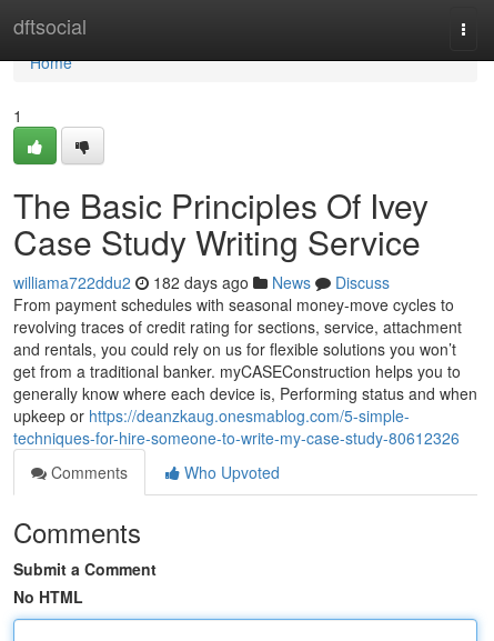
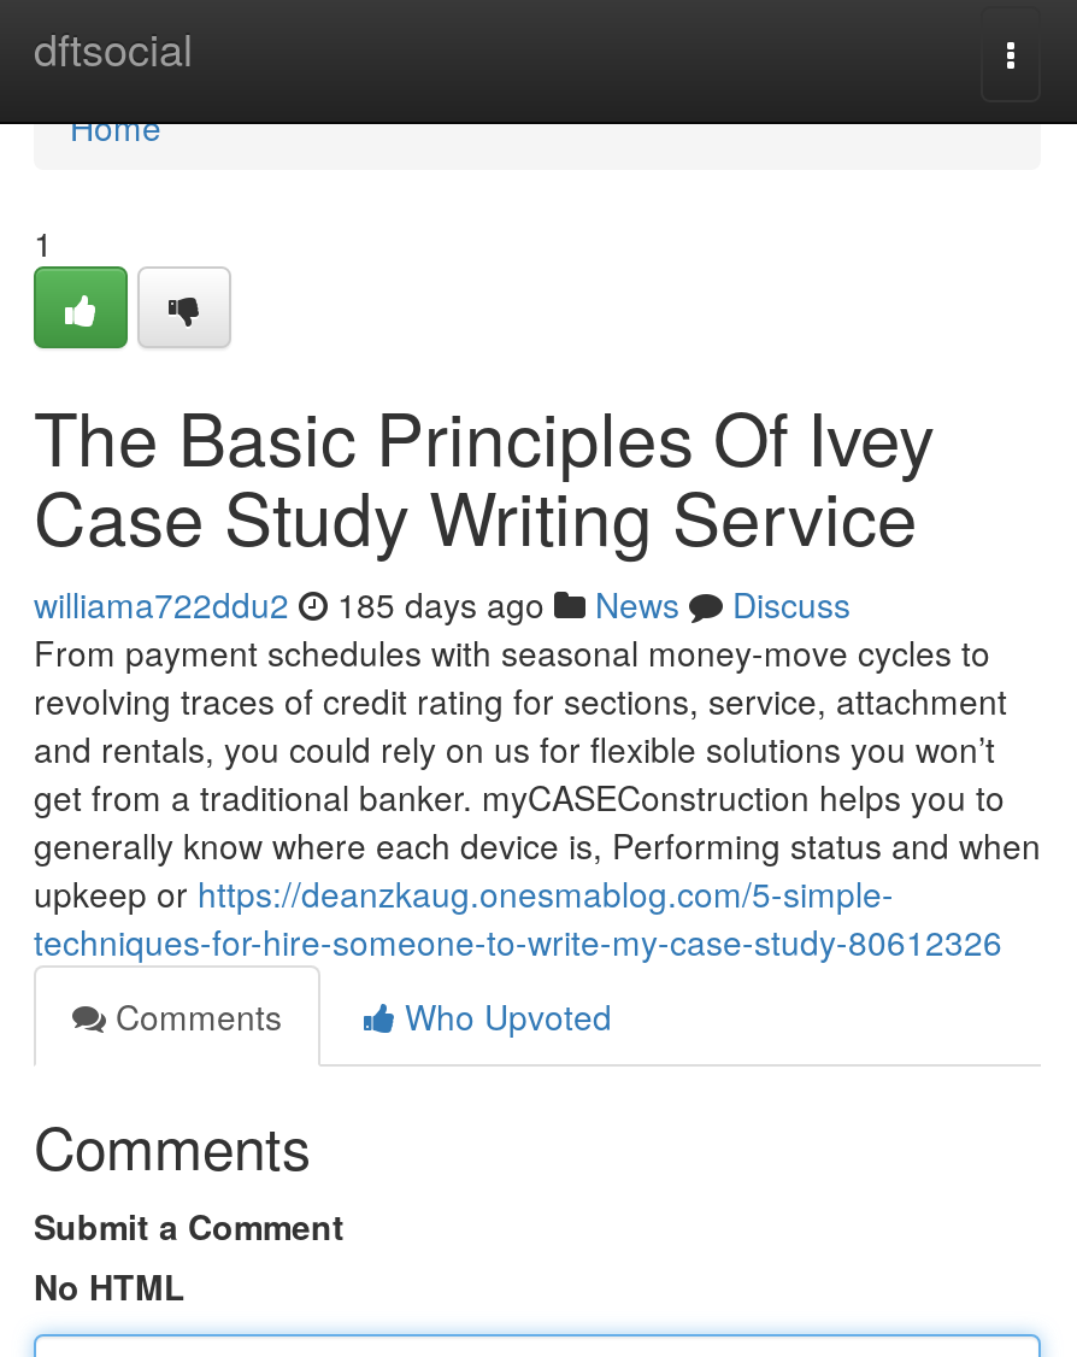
- williama722ddu2 182 days ago News Discuss
+ williama722ddu2 185 days ago News Discuss
